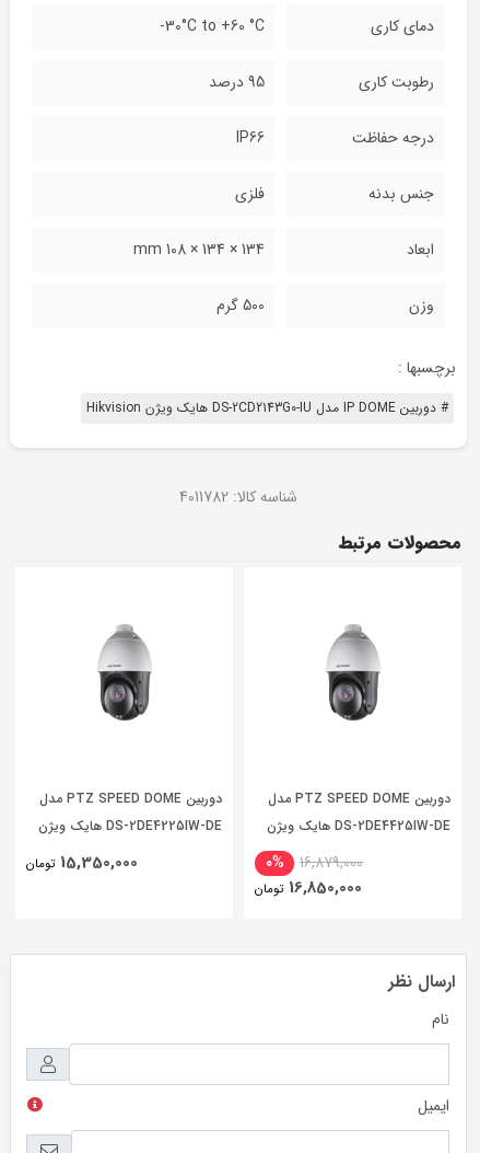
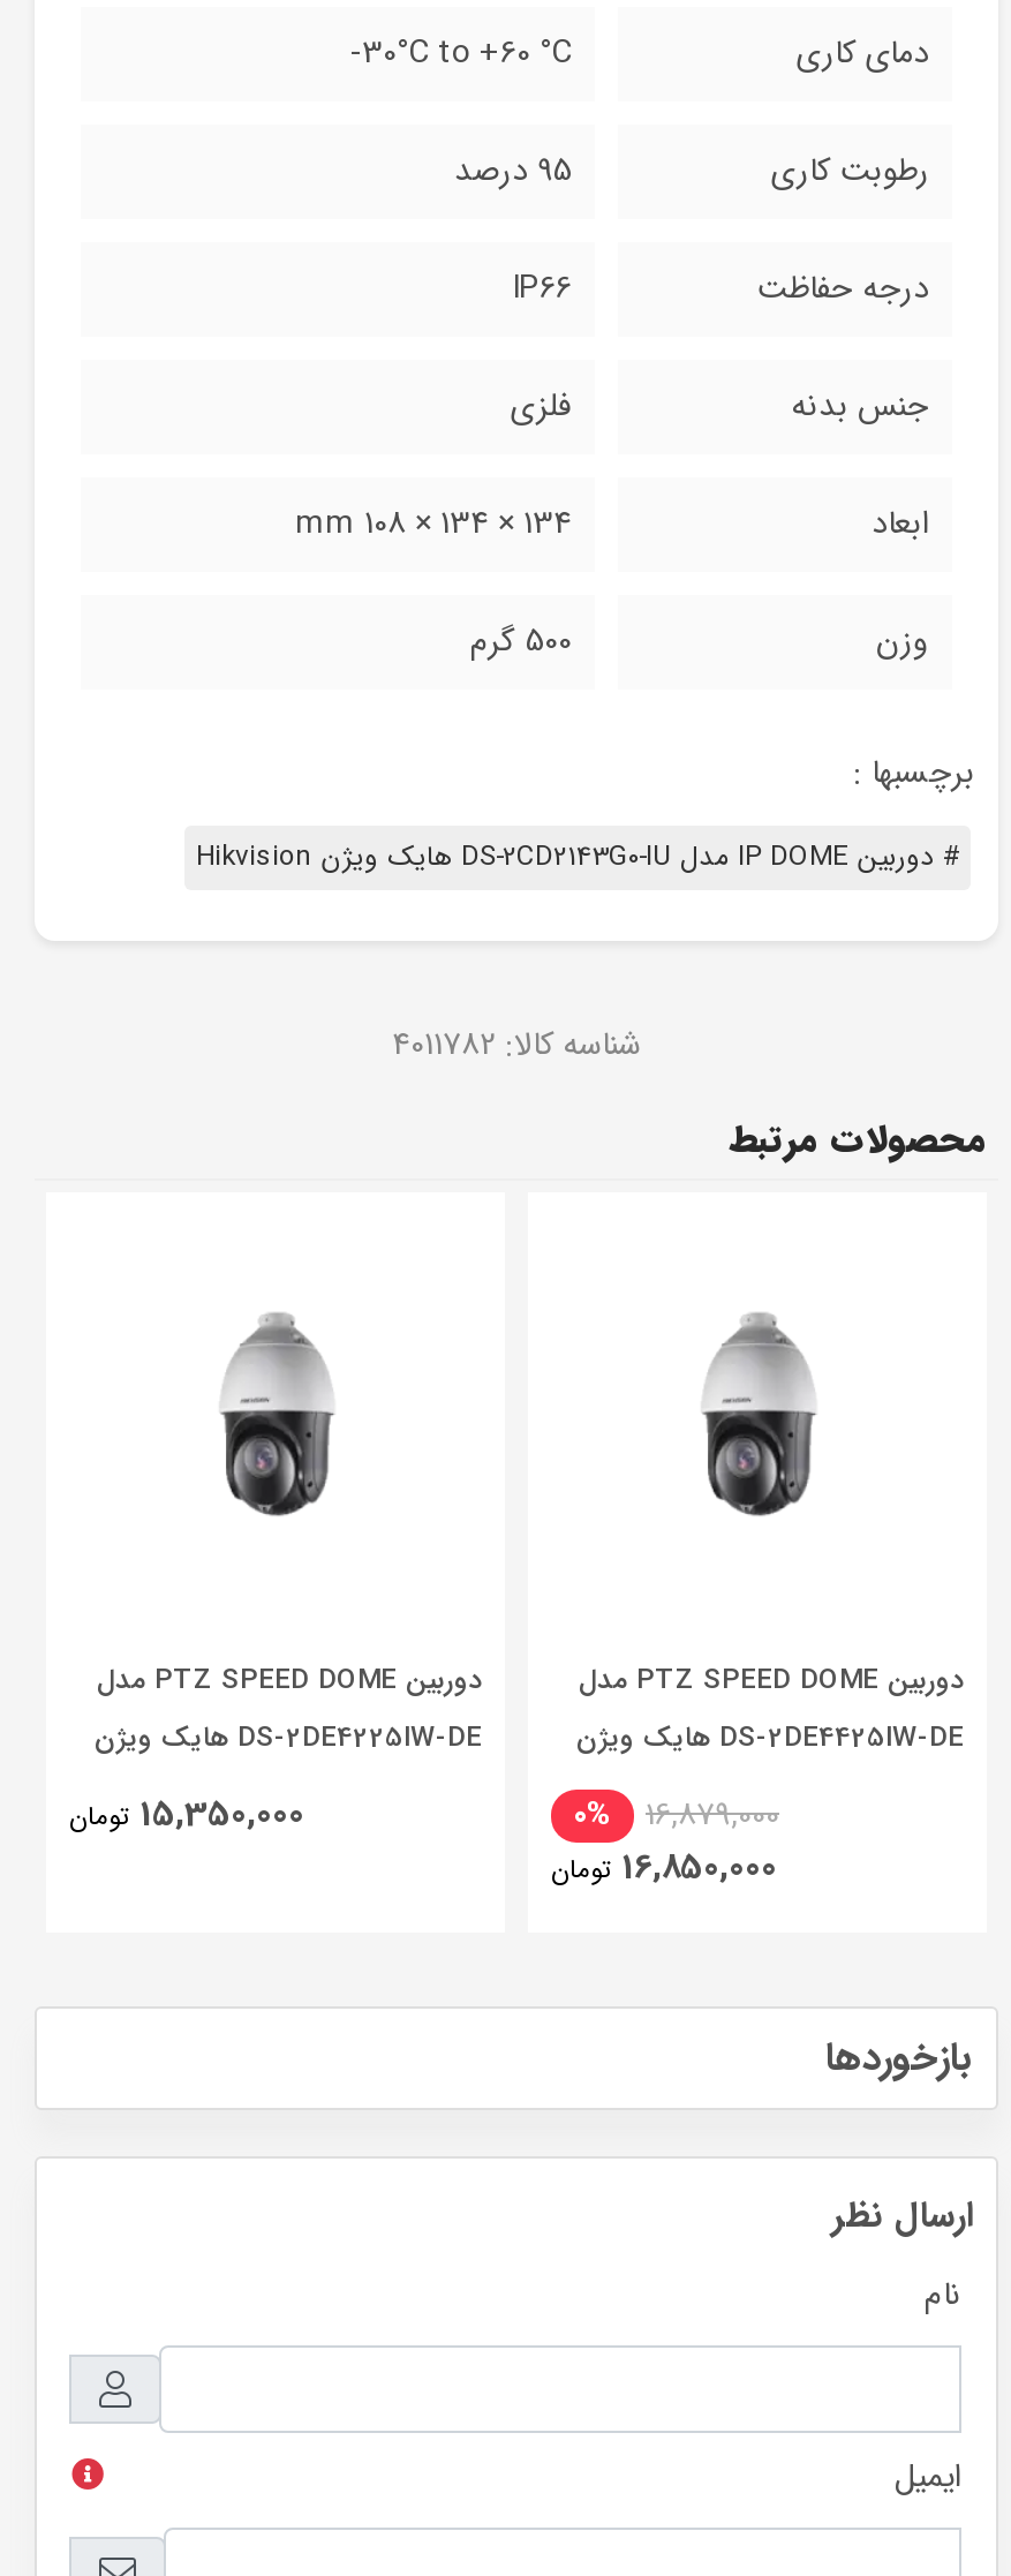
+ بازخوردها
